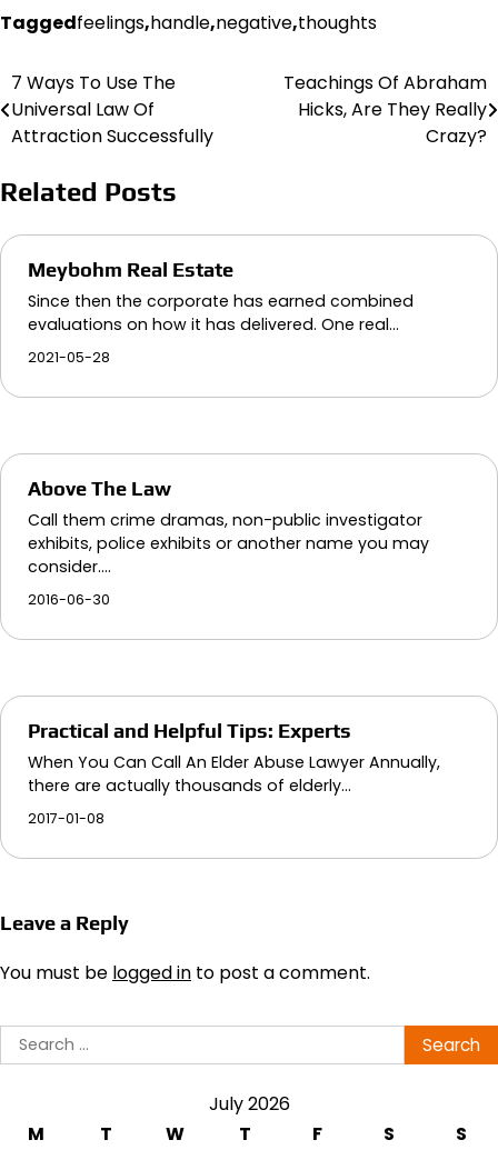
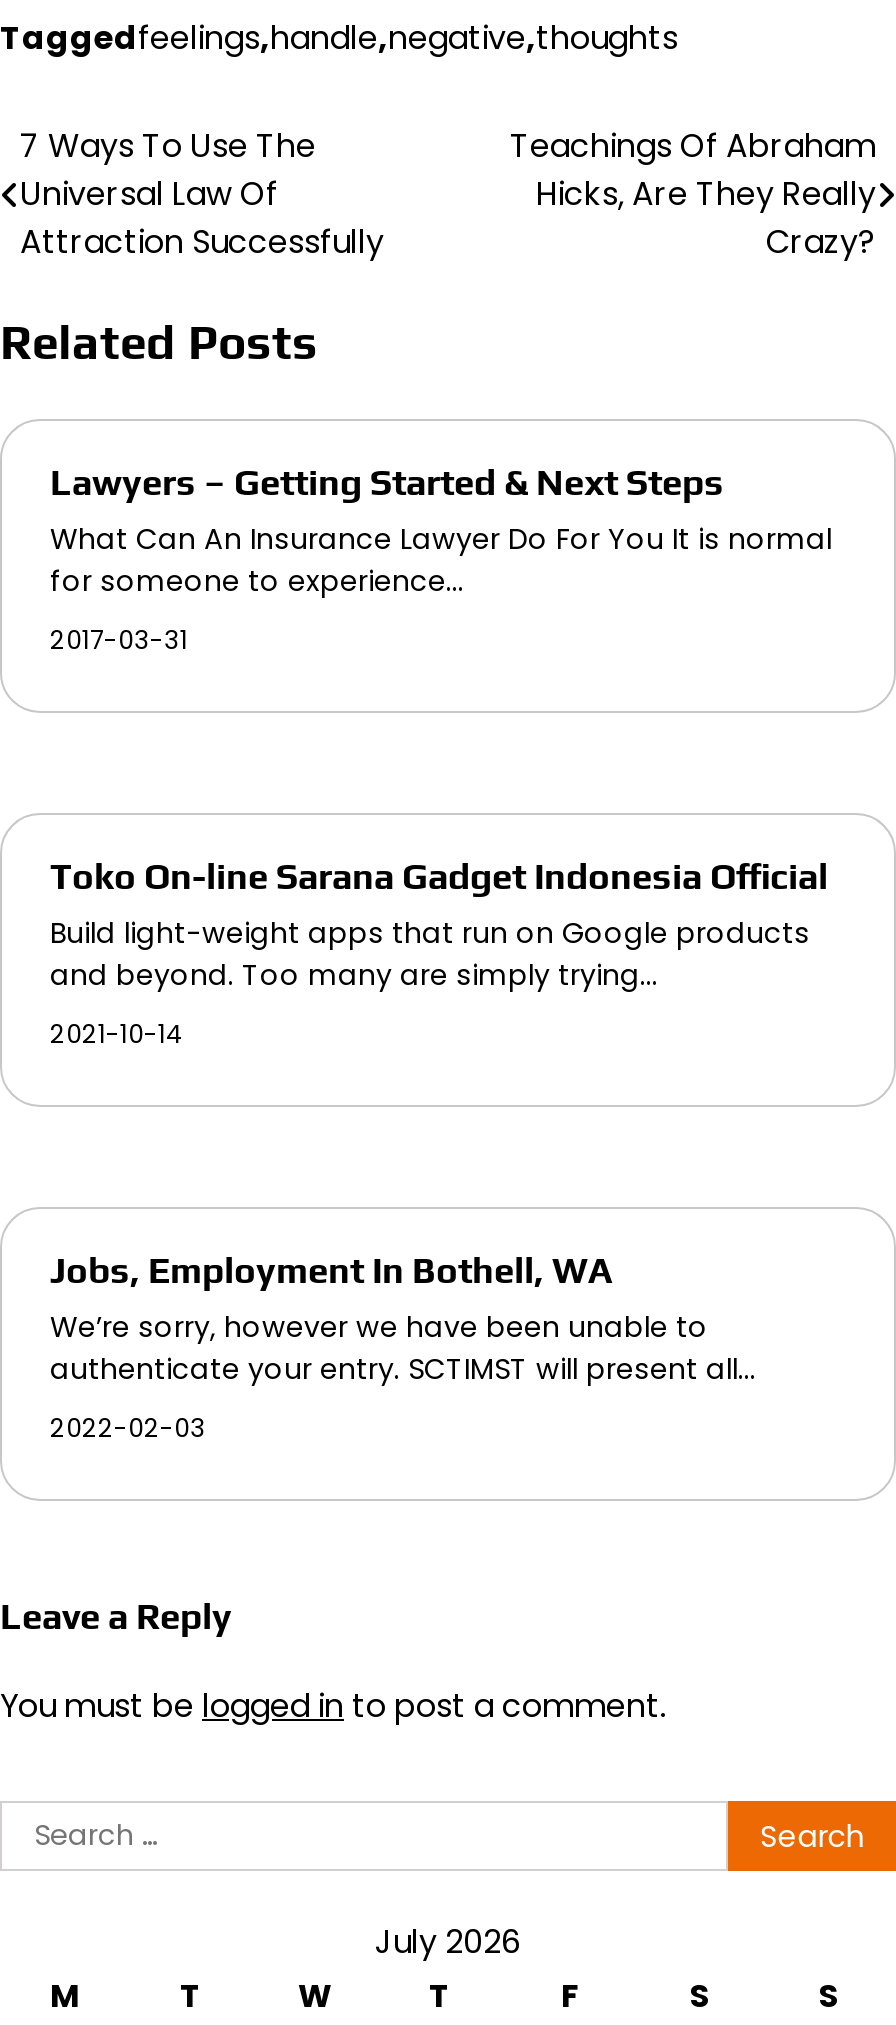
- Meybohm Real Estate
- Since then the corporate has earned combined
- evaluations on how it has delivered. One real…
+ Lawyers – Getting Started & Next Steps
+ What Can An Insurance Lawyer Do For You It is normal
+ for someone to experience…

- 2021-05-28
+ 2017-03-31

- Above The Law
- Call them crime dramas, non-public investigator
- exhibits, police exhibits or another name you may
- consider.…
+ Toko On-line Sarana Gadget Indonesia Official
+ Build light-weight apps that run on Google products
+ and beyond. Too many are simply trying…

- 2016-06-30
+ 2021-10-14

- Practical and Helpful Tips: Experts
- When You Can Call An Elder Abuse Lawyer Annually,
- there are actually thousands of elderly…
+ Jobs, Employment In Bothell, WA
+ We’re sorry, however we have been unable to
+ authenticate your entry. SCTIMST will present all…

- 2017-01-08
+ 2022-02-03
